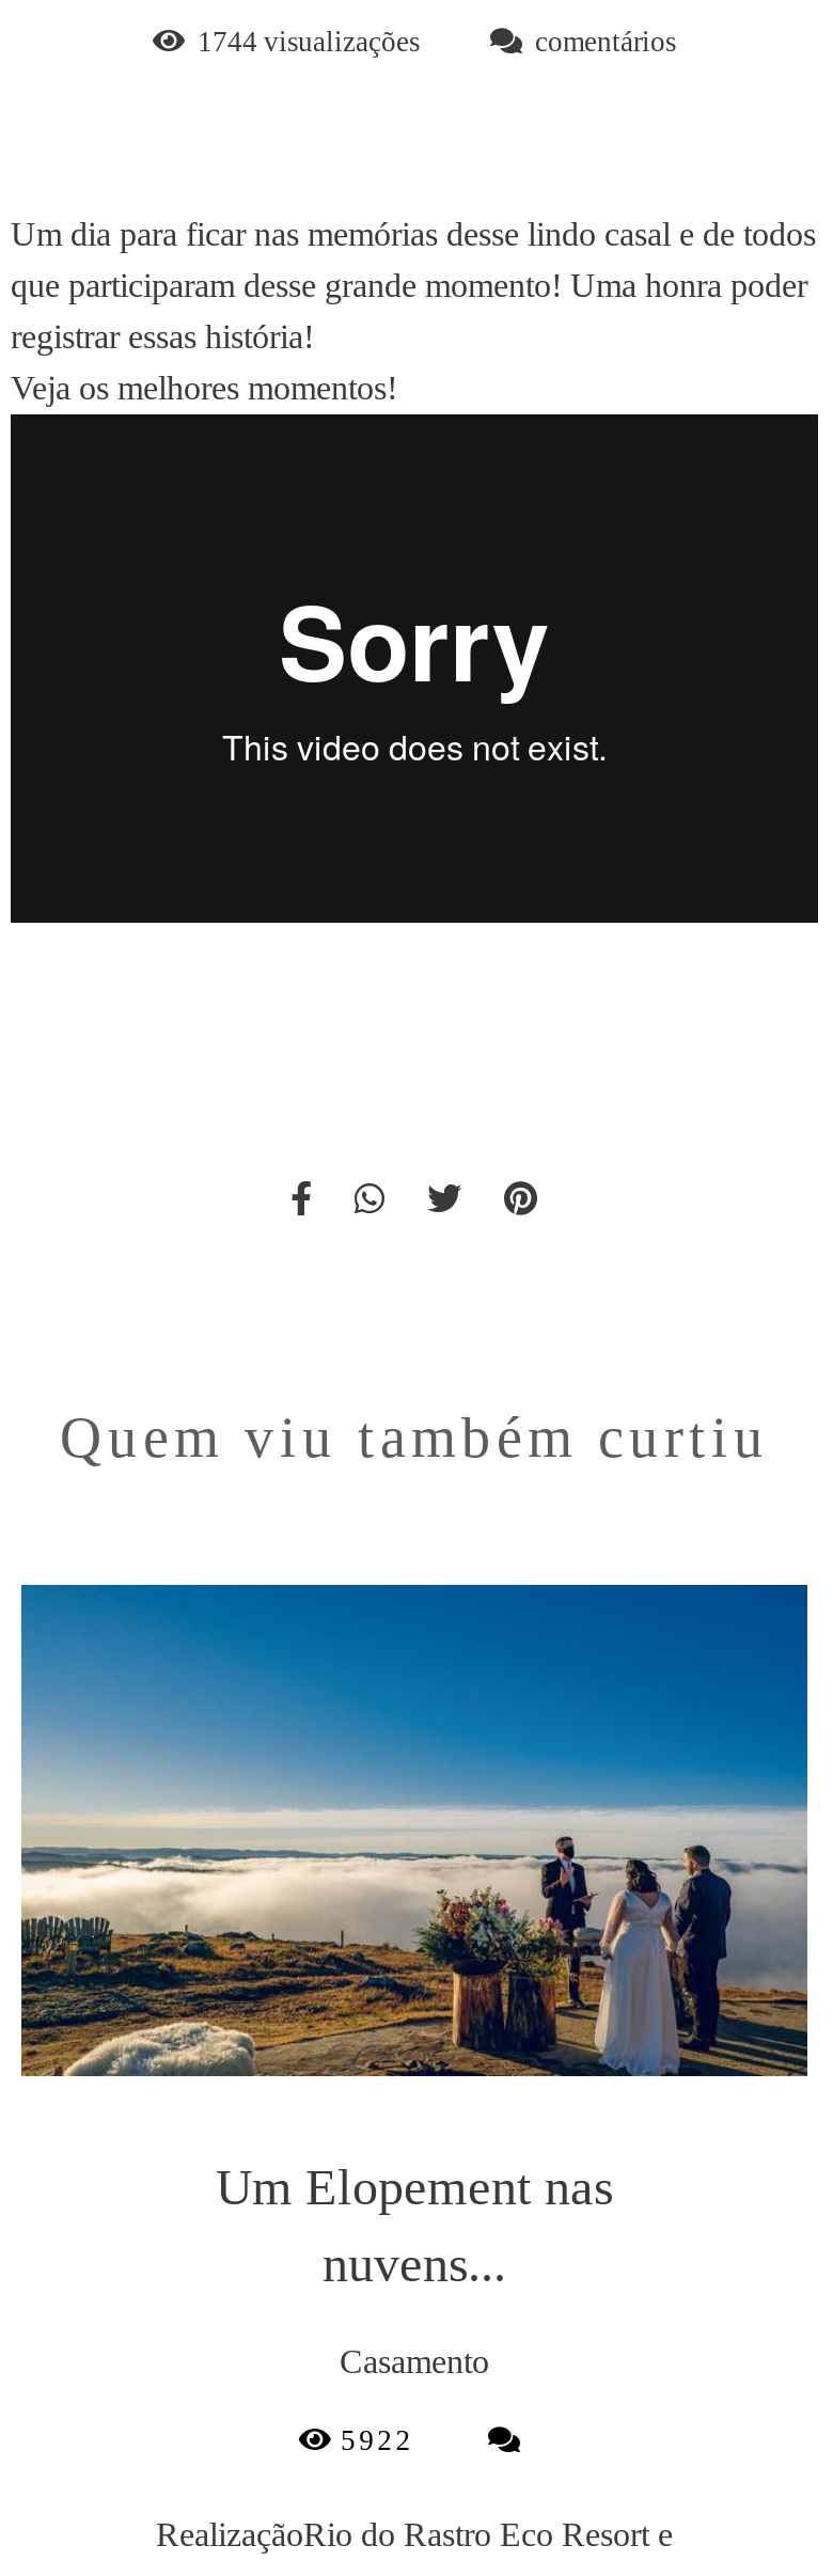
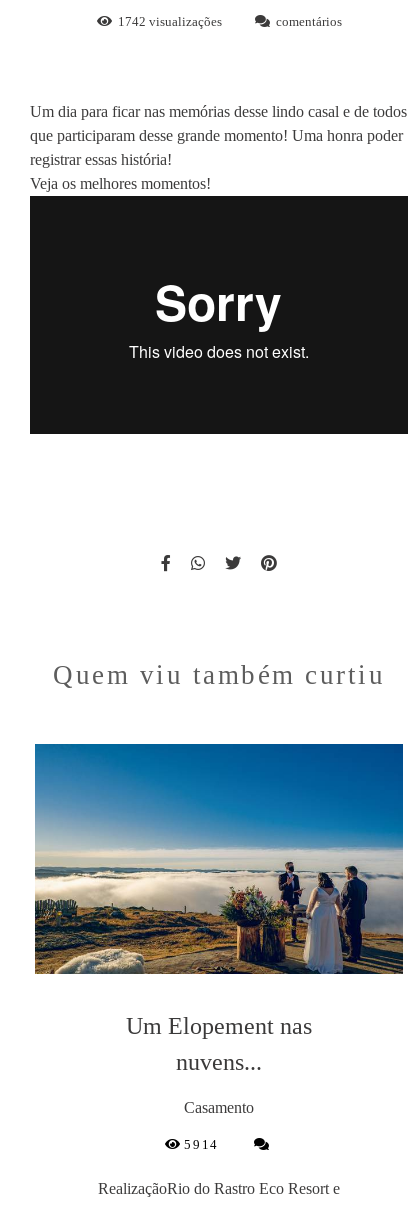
- 1744 visualizações
+ 1742 visualizações

- 5922
+ 5914
